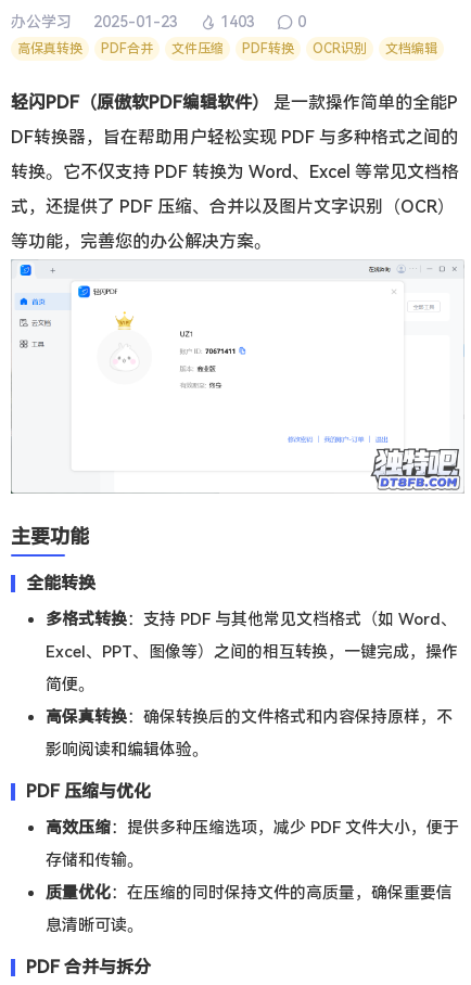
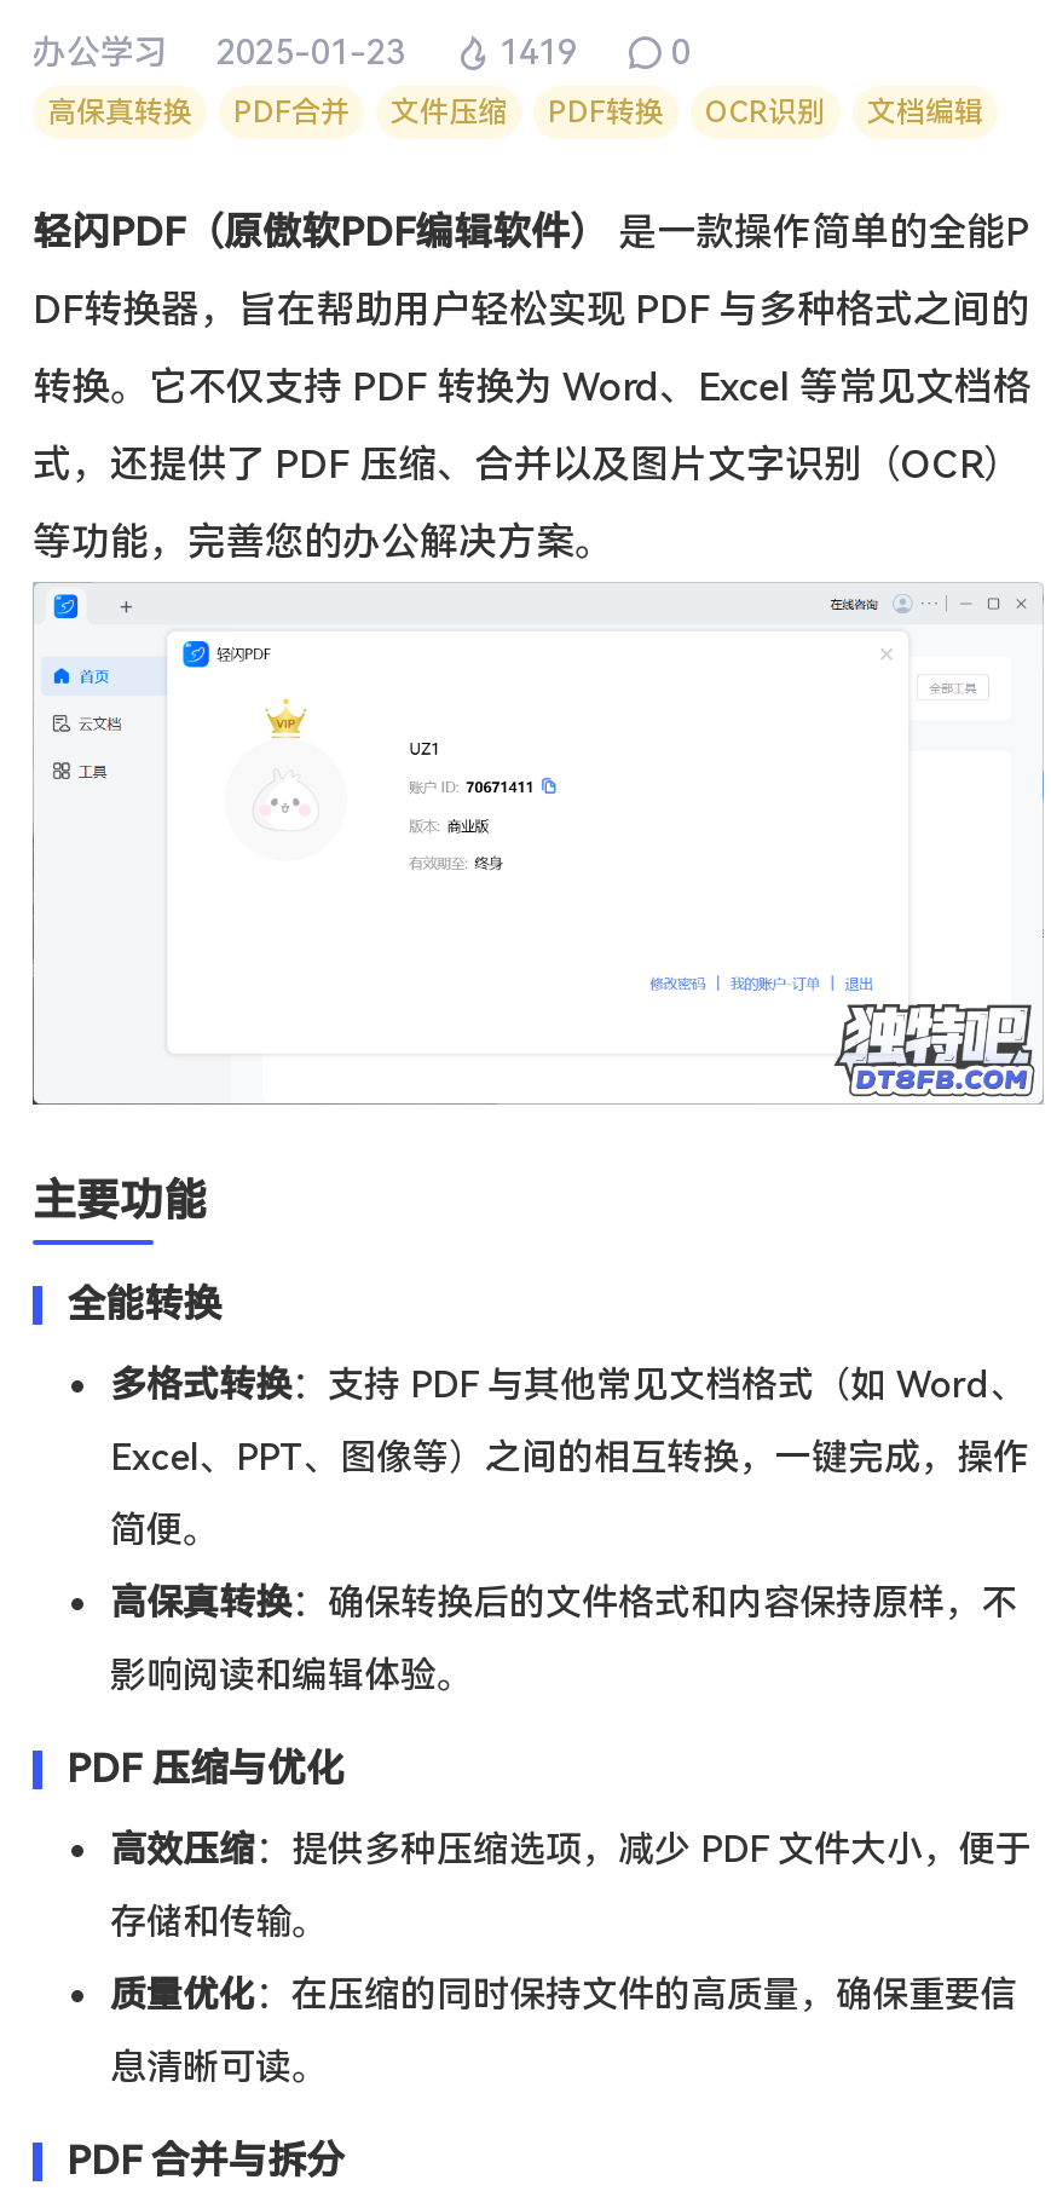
- 1403
+ 1419
